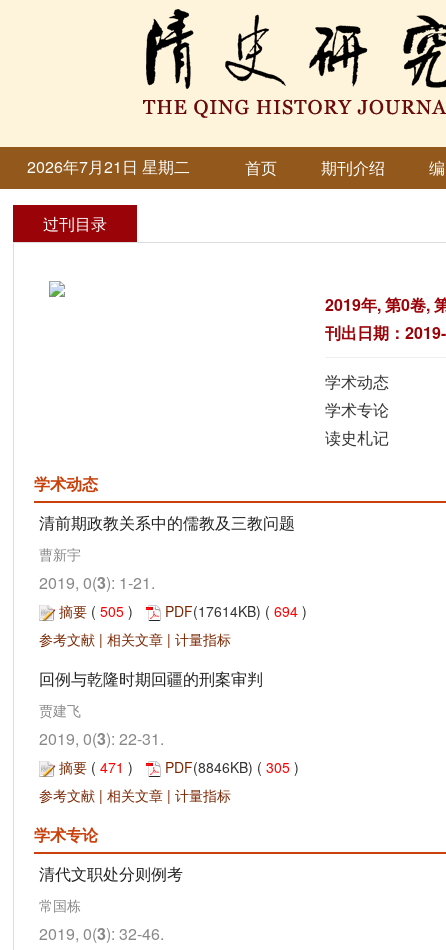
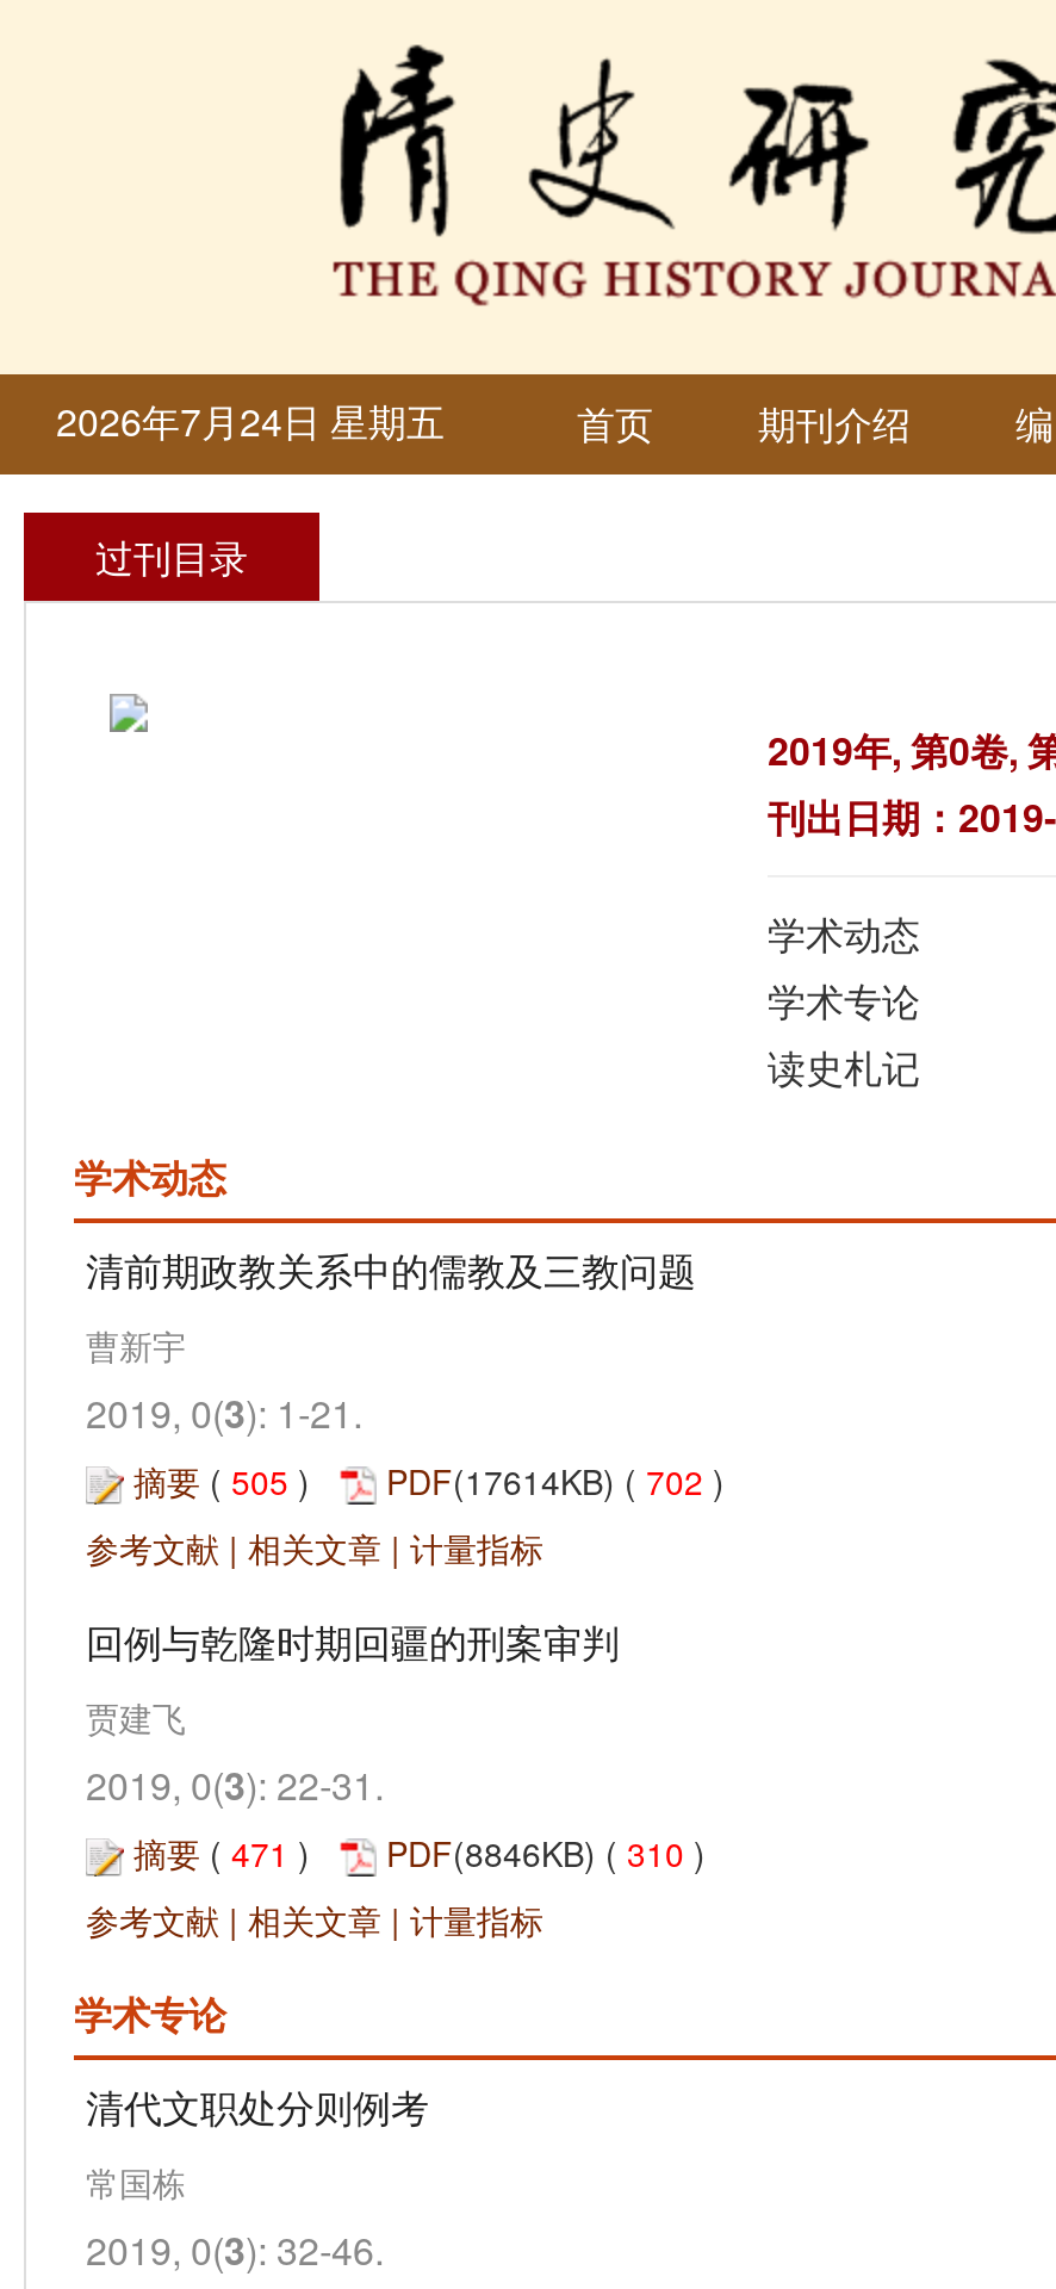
- 2026年7月21日 星期二
+ 2026年7月24日 星期五

- 摘要( 505) PDF(17614KB) ( 694)
+ 摘要( 505) PDF(17614KB) ( 702)

- 摘要( 471) PDF(8846KB) ( 305)
+ 摘要( 471) PDF(8846KB) ( 310)
